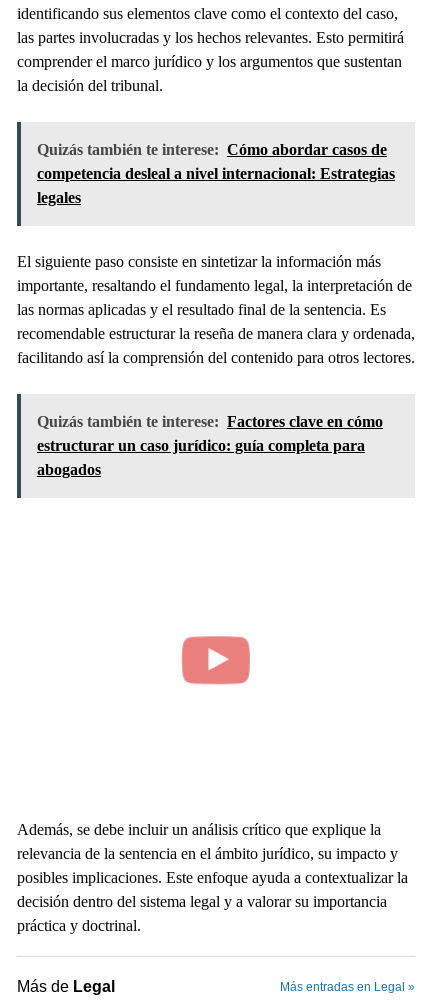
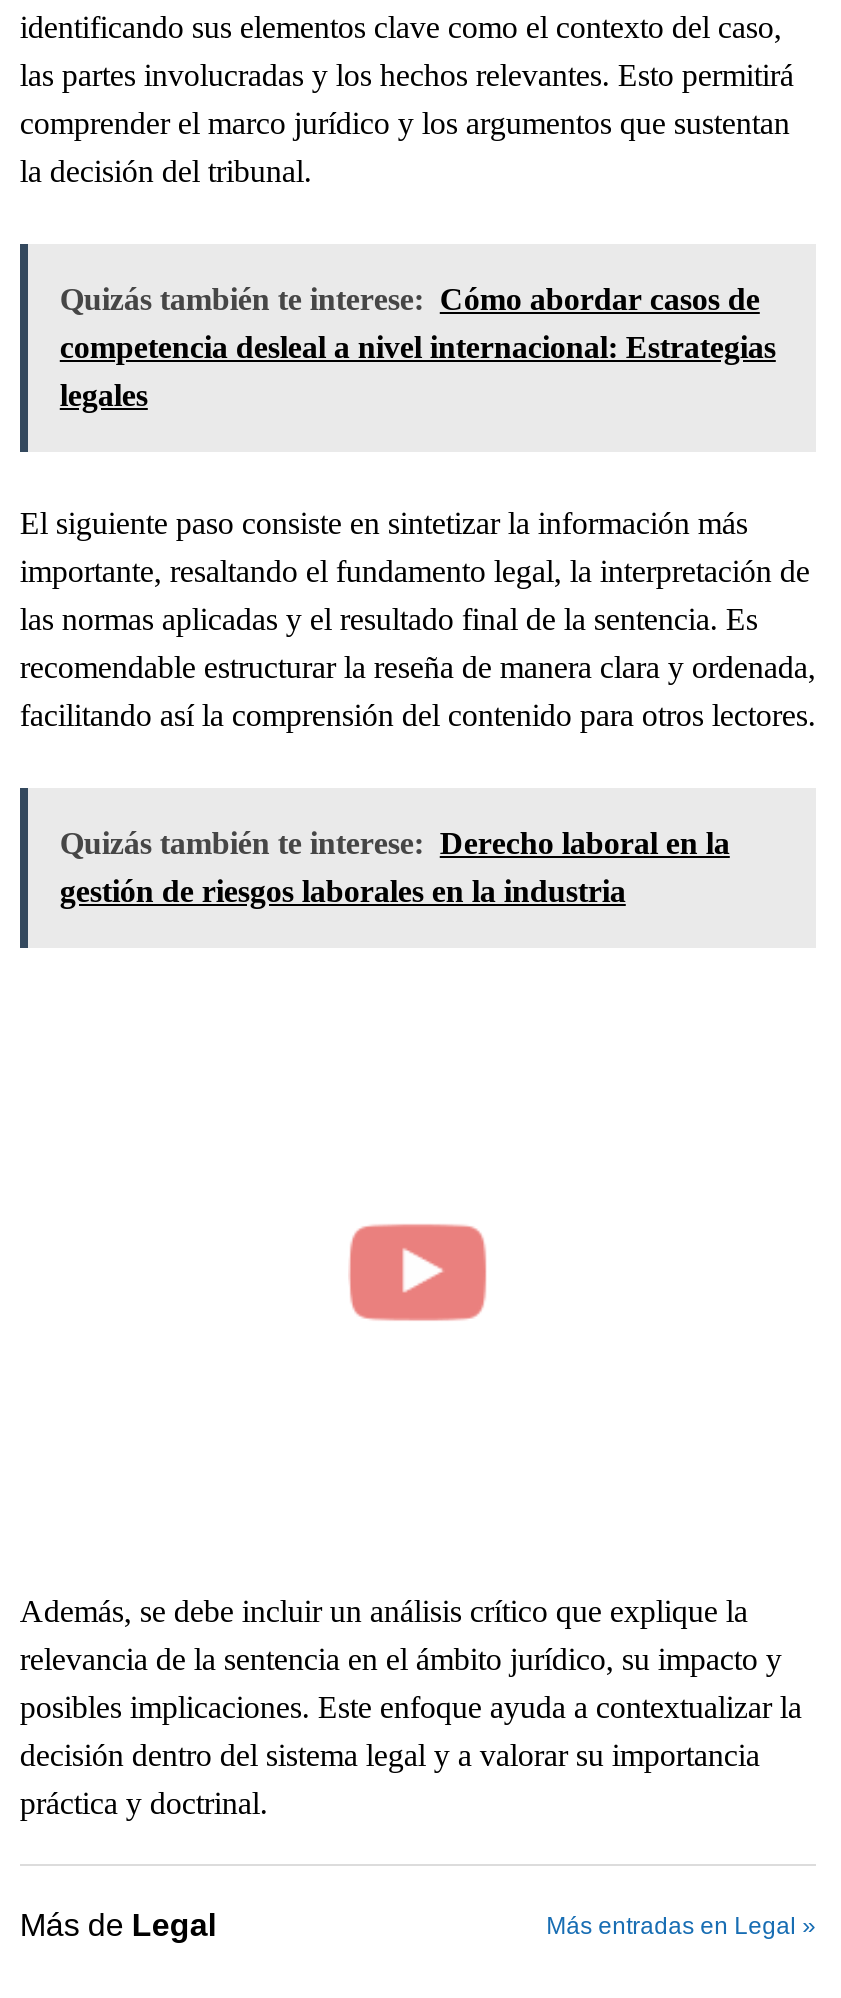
- Quizás también te interese: Factores clave en cómo
- estructurar un caso jurídico: guía completa para
- abogados
+ Quizás también te interese: Derecho laboral en la
+ gestión de riesgos laborales en la industria
